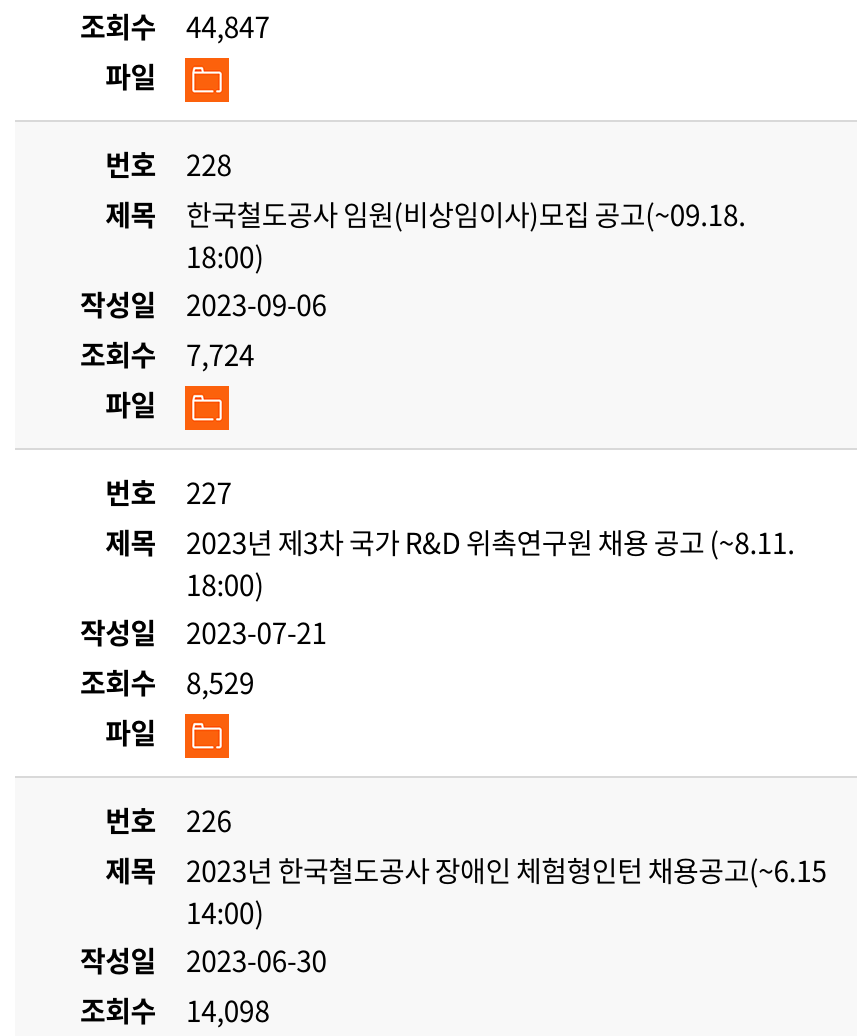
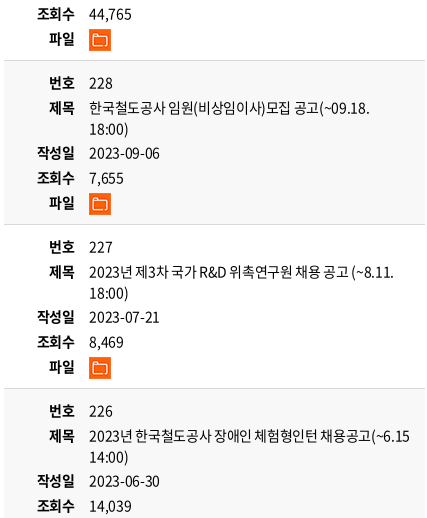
- 조회수 44,847
+ 조회수 44,765

- 조회수 7,724
+ 조회수 7,655

- 조회수 8,529
+ 조회수 8,469

- 조회수 14,098
+ 조회수 14,039
